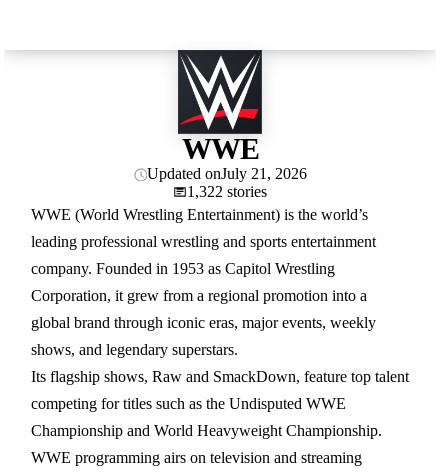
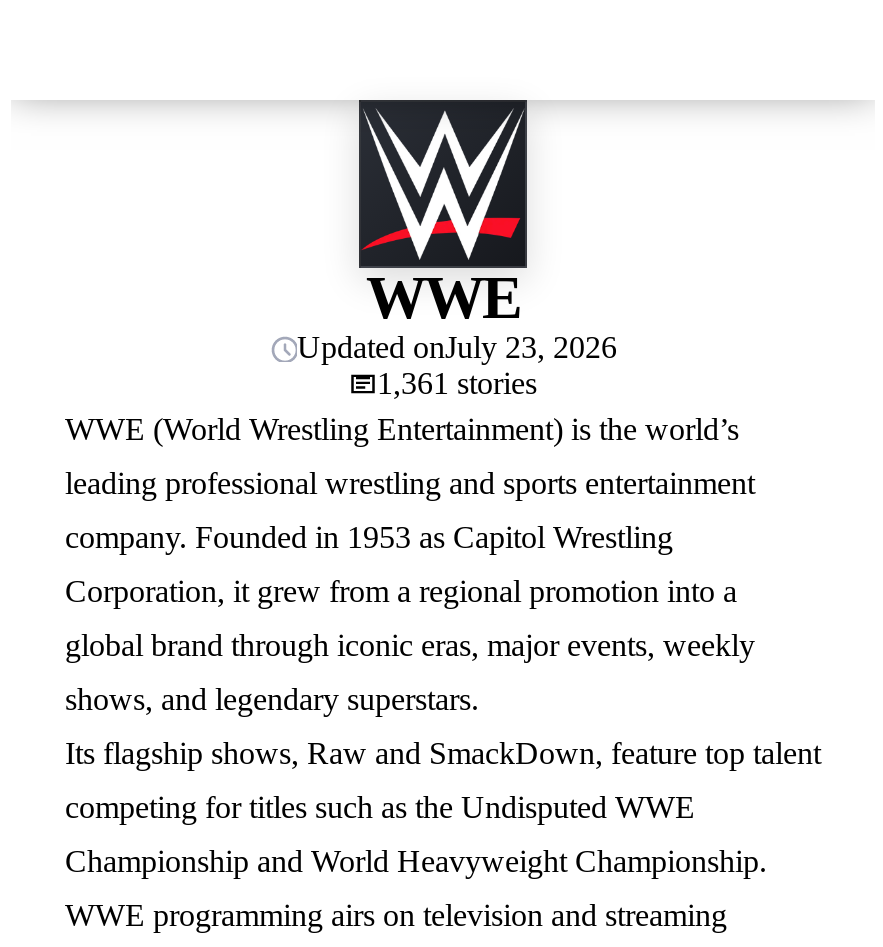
- Updated onJuly 21, 2026
+ Updated onJuly 23, 2026

- 1,322 stories
+ 1,361 stories
